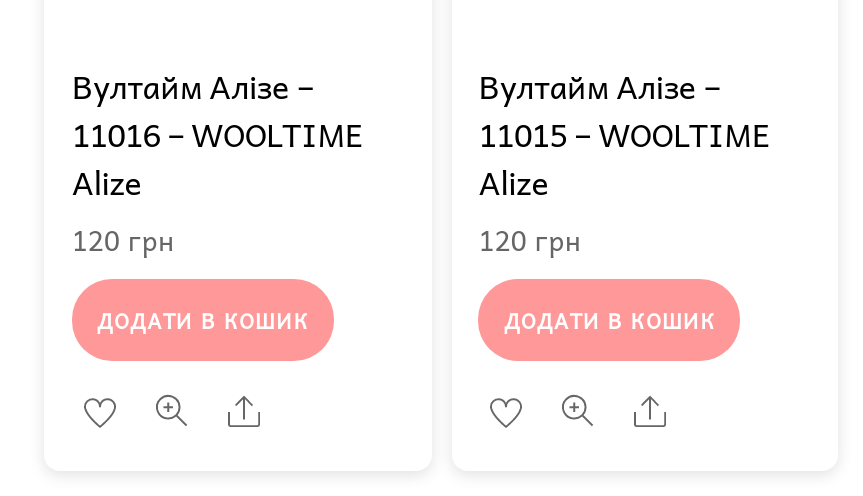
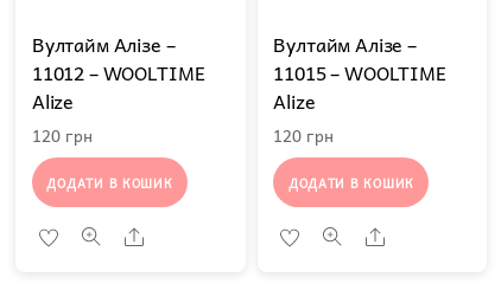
- 11016 – WOOLTIME
+ 11012 – WOOLTIME
